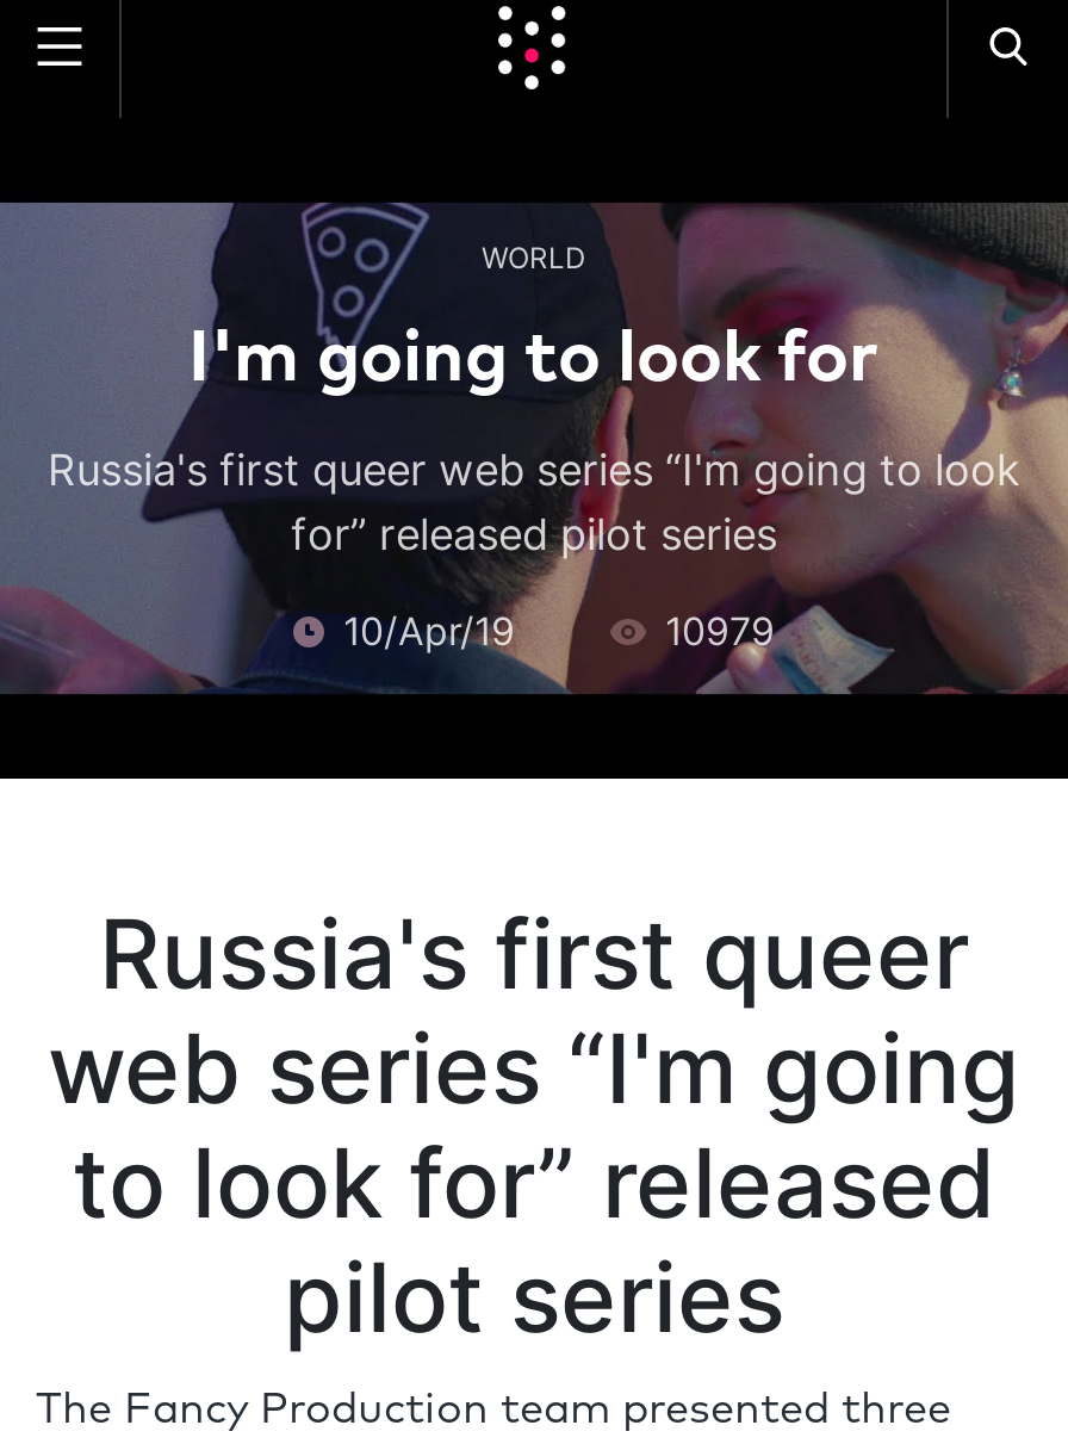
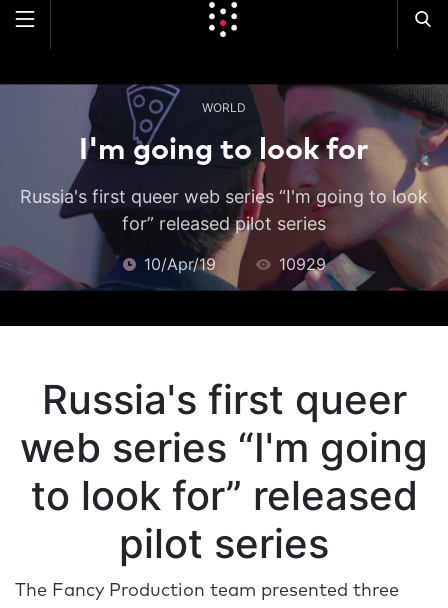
- 10979
+ 10929
